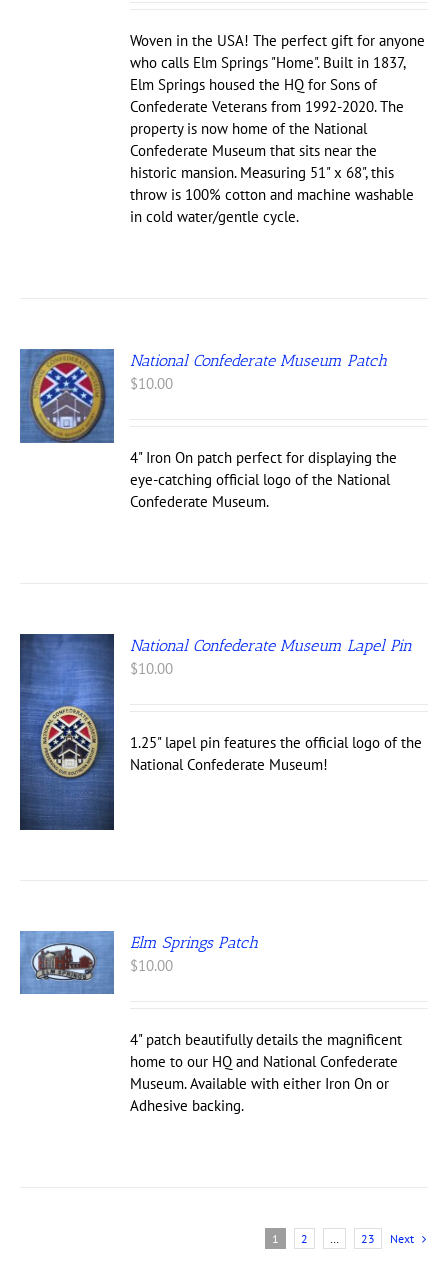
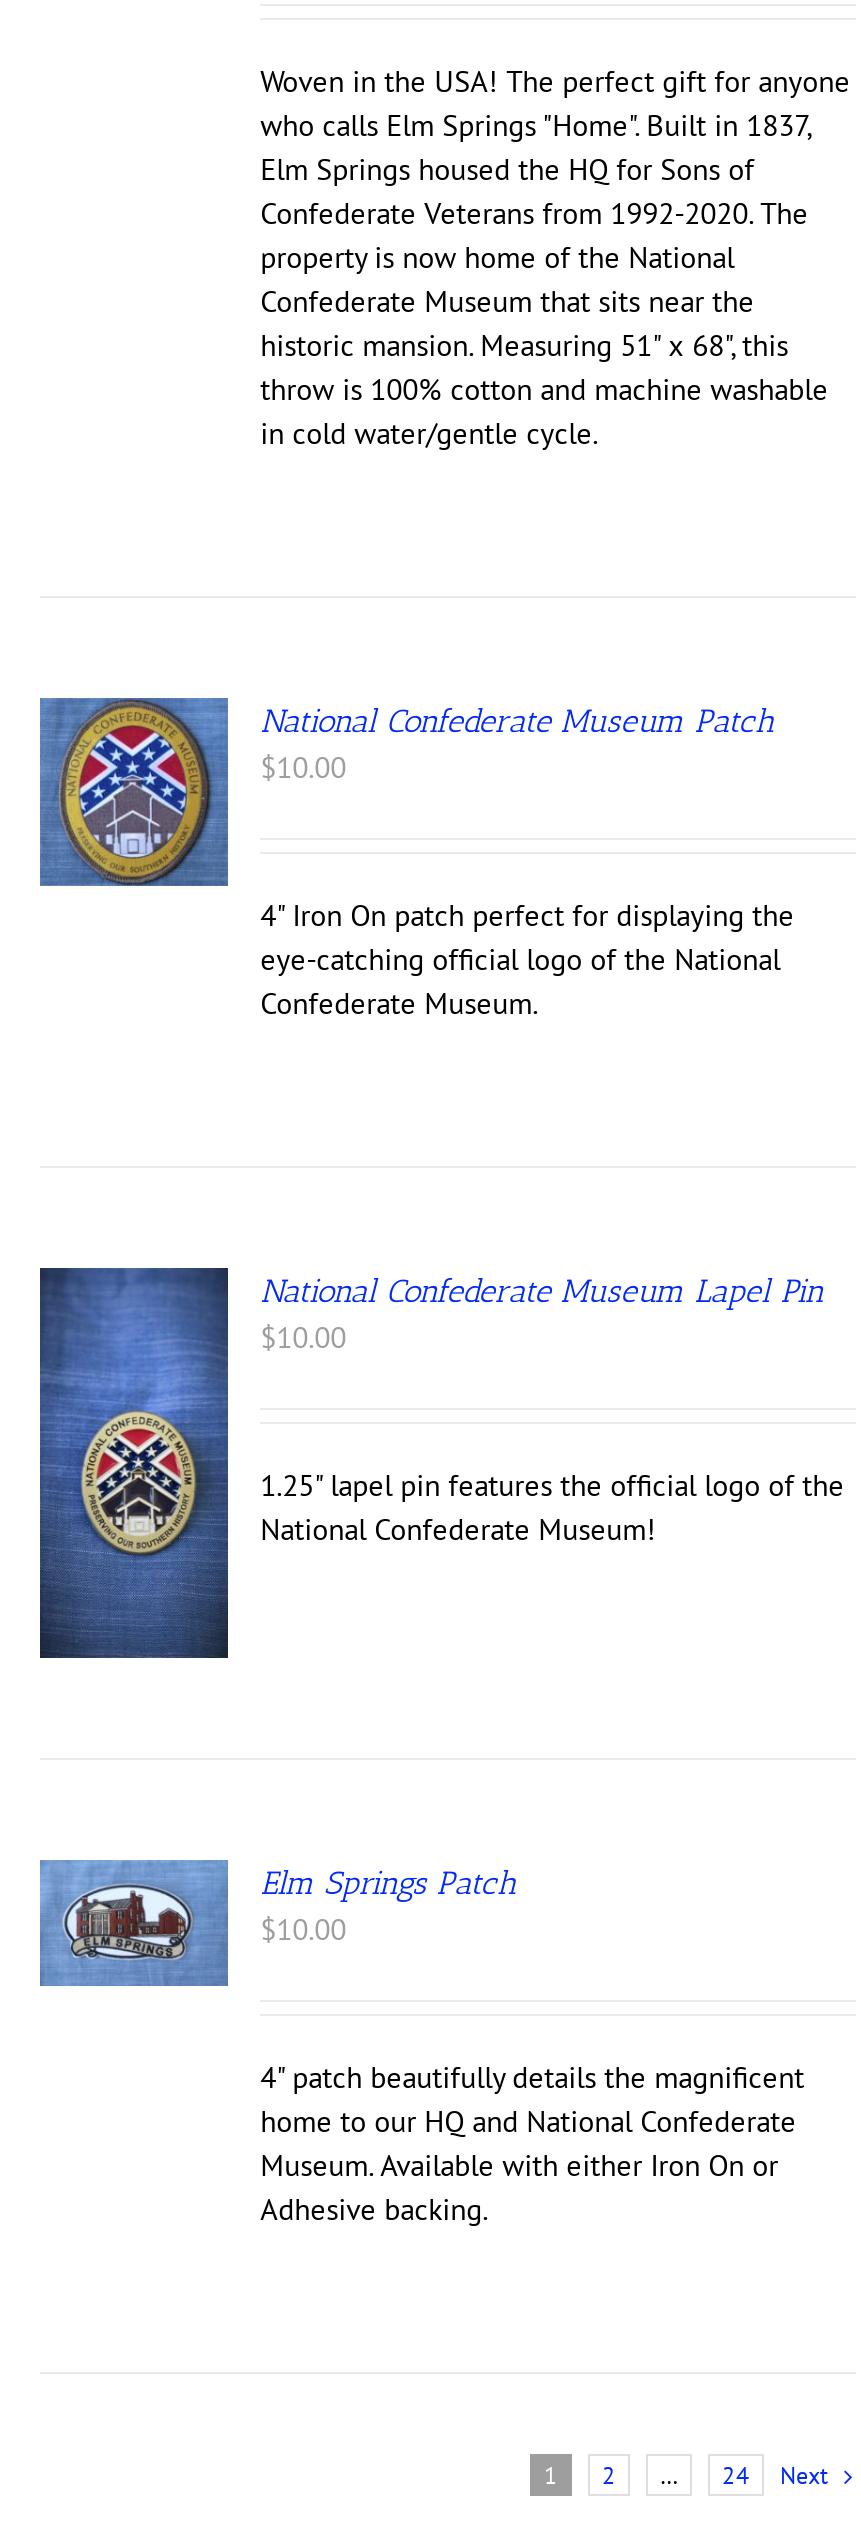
- 23
+ 24
